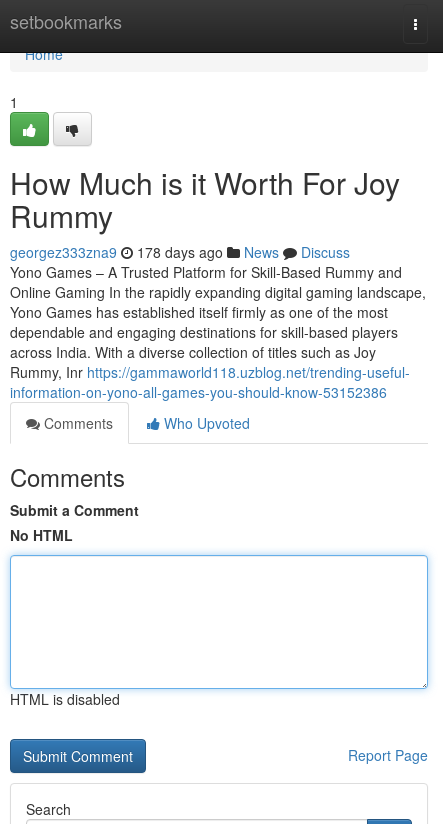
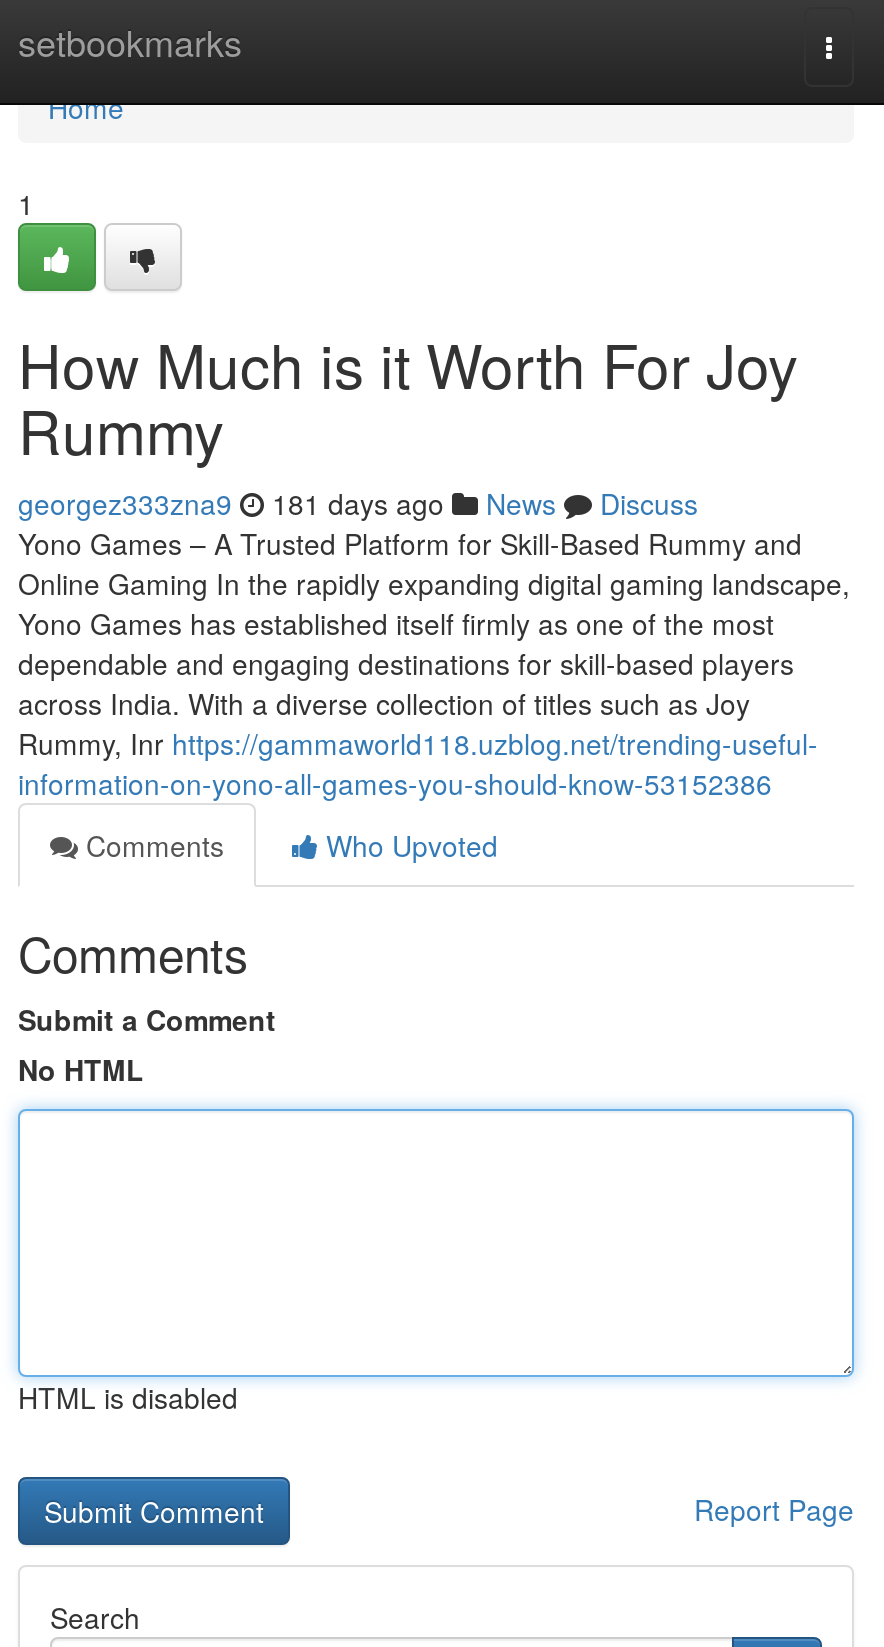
- georgez333zna9 178 days ago News Discuss
+ georgez333zna9 181 days ago News Discuss
